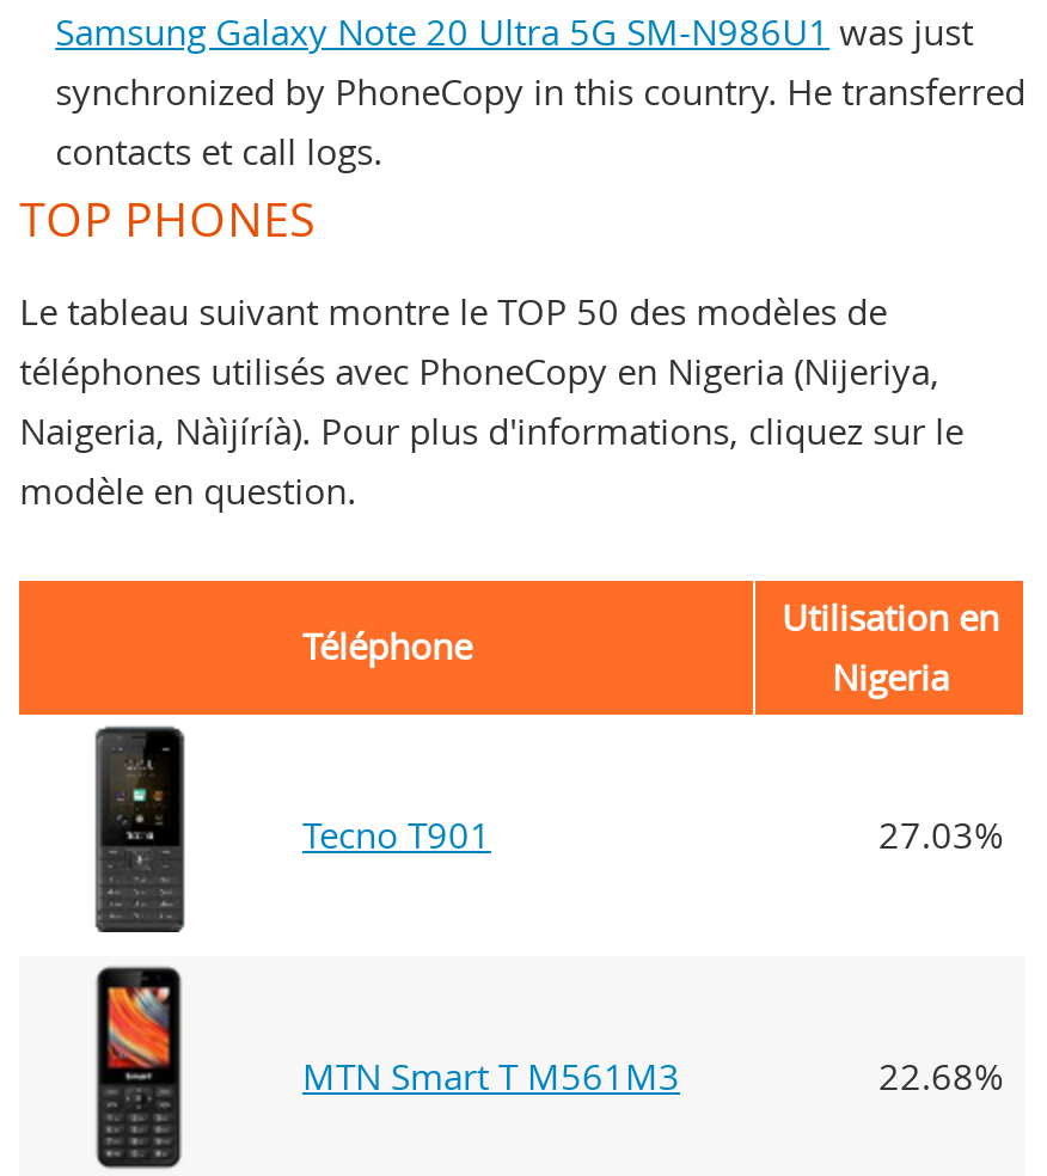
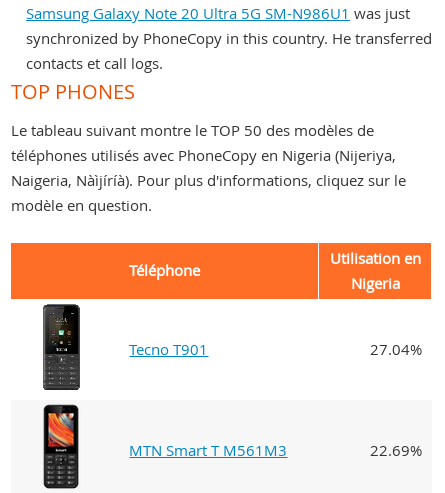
- 27.03%
+ 27.04%

- 22.68%
+ 22.69%
